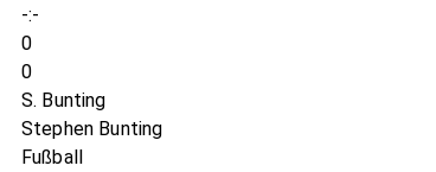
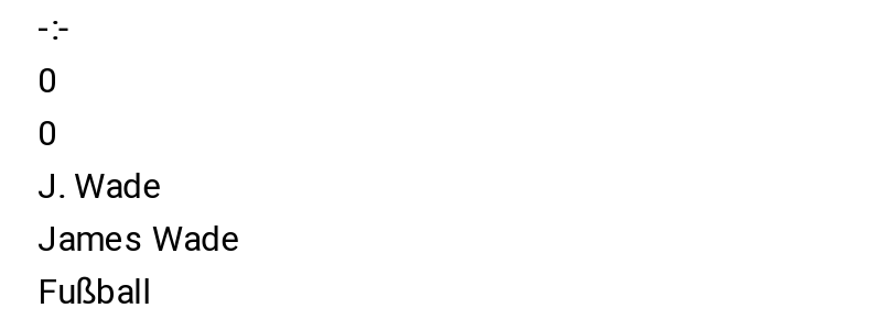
- S. Bunting
- Stephen Bunting
+ J. Wade
+ James Wade
